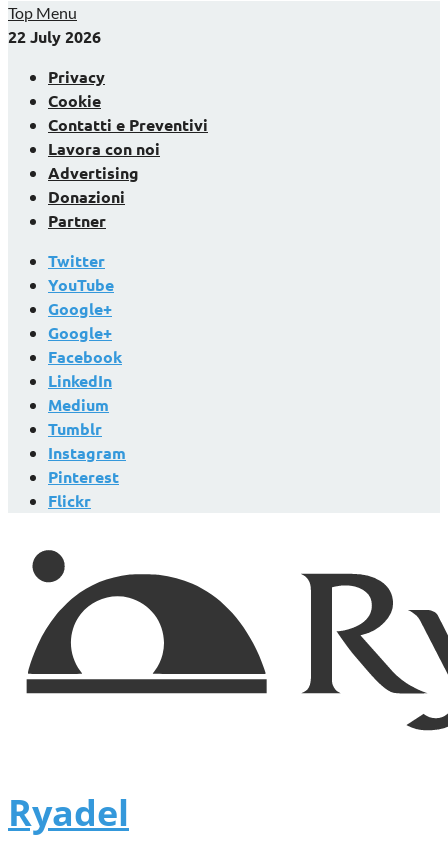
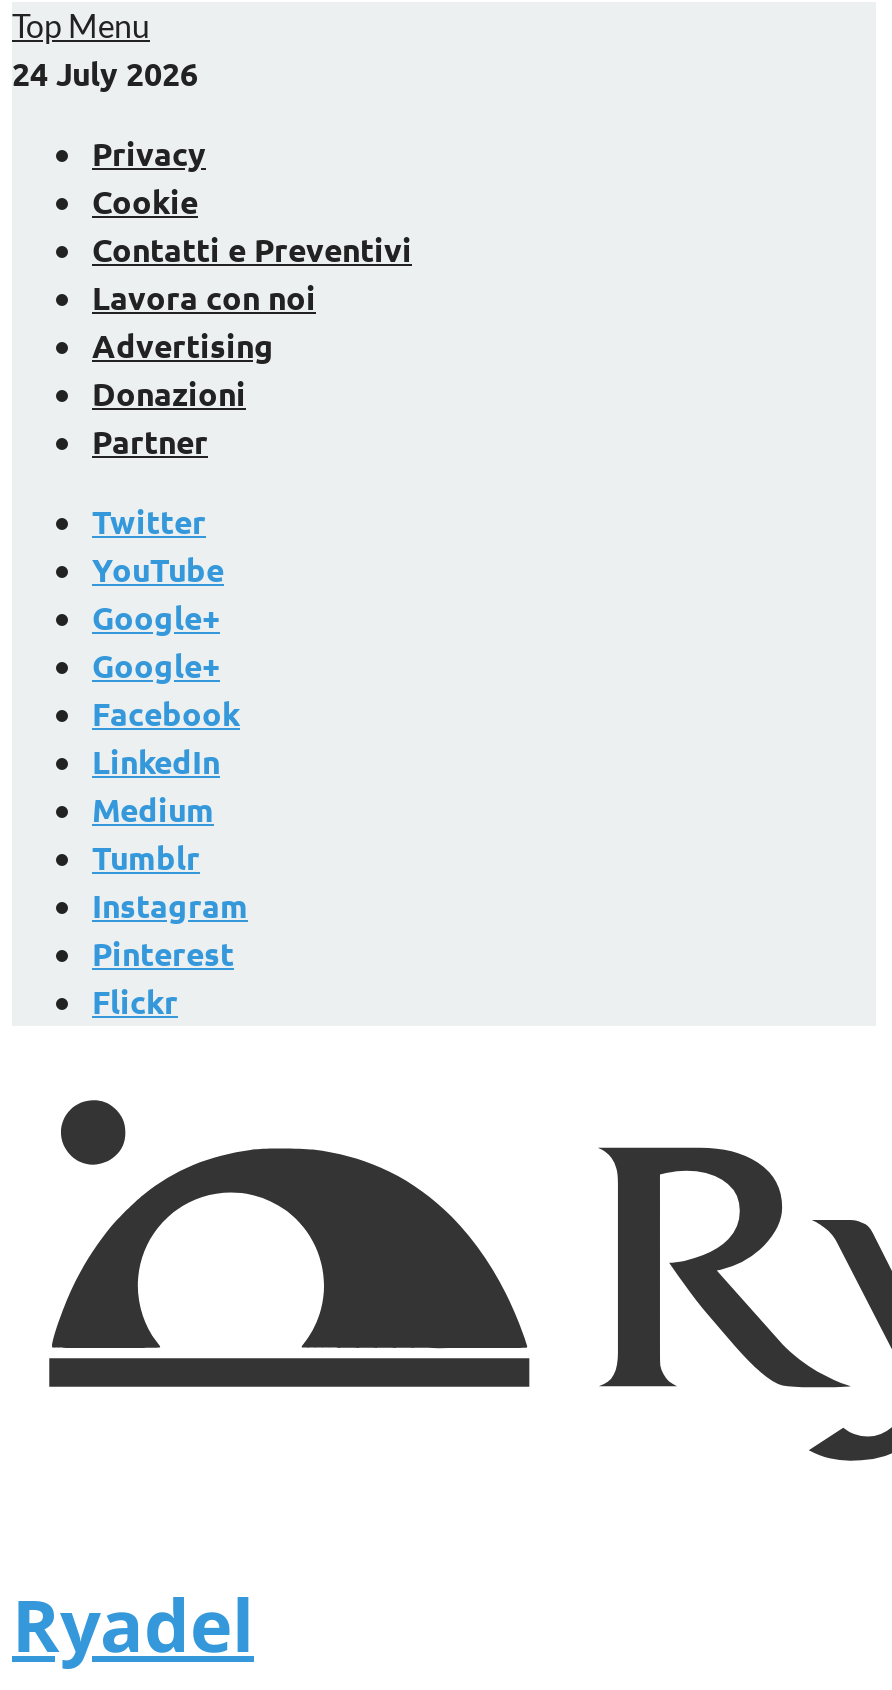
- 22 July 2026
+ 24 July 2026
